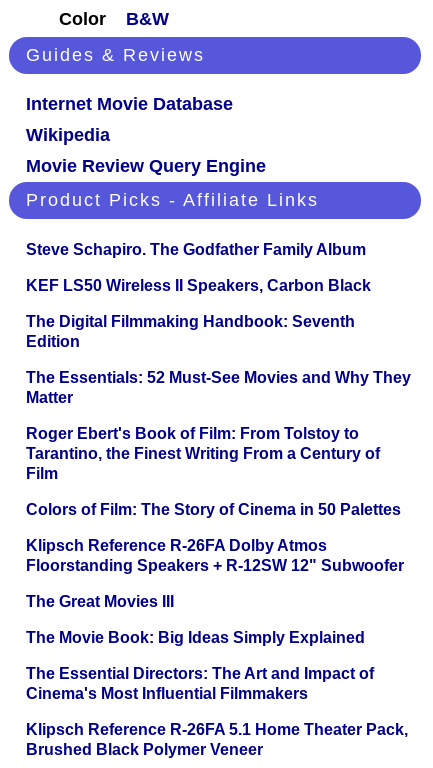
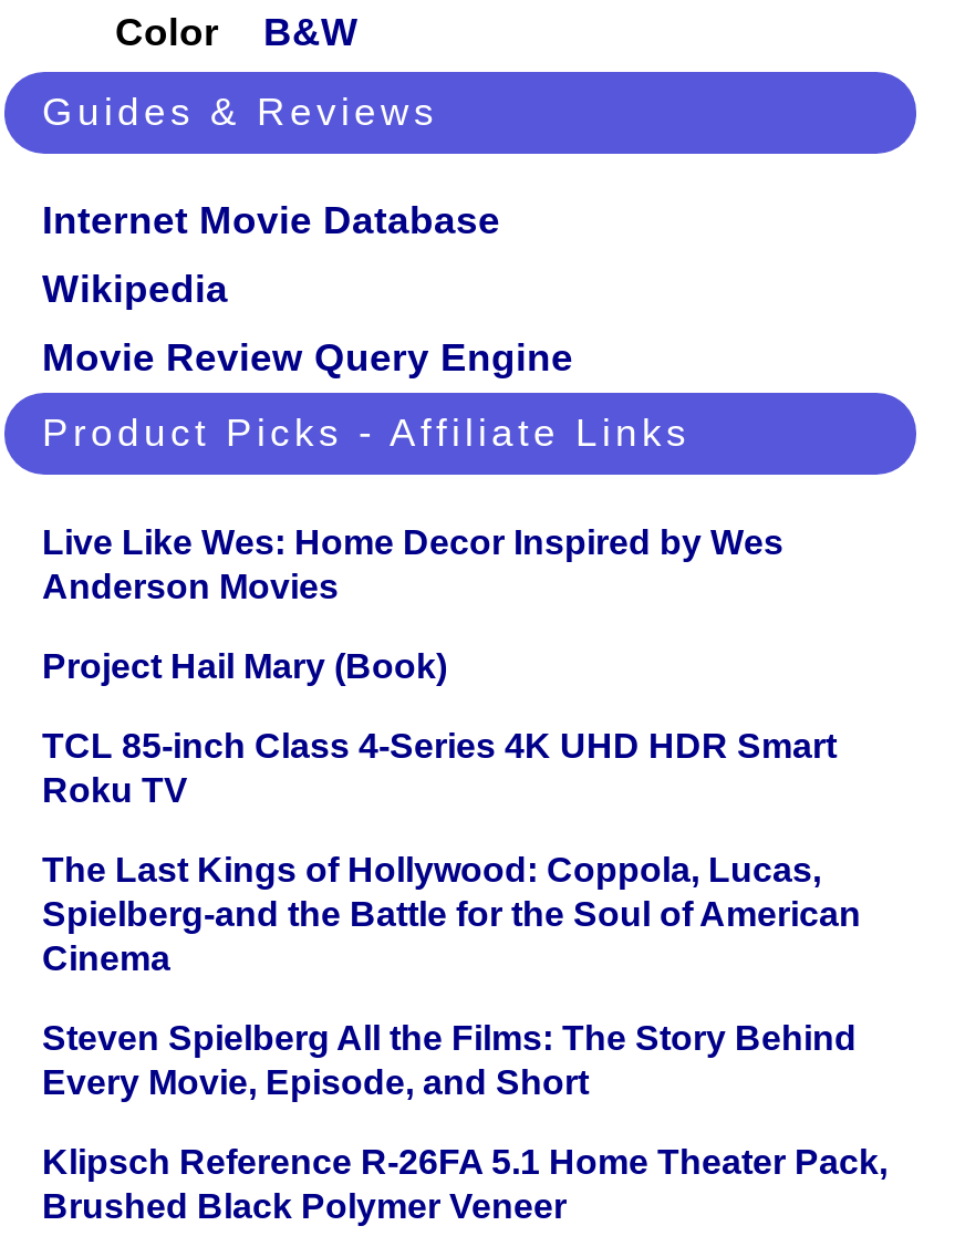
- Steve Schapiro. The Godfather Family Album
- KEF LS50 Wireless II Speakers, Carbon Black
- The Digital Filmmaking Handbook: Seventh
- Edition
- The Essentials: 52 Must-See Movies and Why They
- Matter
- Roger Ebert's Book of Film: From Tolstoy to
- Tarantino, the Finest Writing From a Century of
- Film
- Colors of Film: The Story of Cinema in 50 Palettes
- Klipsch Reference R-26FA Dolby Atmos
- Floorstanding Speakers + R-12SW 12" Subwoofer
- The Great Movies III
- The Movie Book: Big Ideas Simply Explained
- The Essential Directors: The Art and Impact of
- Cinema's Most Influential Filmmakers
+ Live Like Wes: Home Decor Inspired by Wes
+ Anderson Movies
+ Project Hail Mary (Book)
+ TCL 85-inch Class 4-Series 4K UHD HDR Smart
+ Roku TV
+ The Last Kings of Hollywood: Coppola, Lucas,
+ Spielberg-and the Battle for the Soul of American
+ Cinema
+ Steven Spielberg All the Films: The Story Behind
+ Every Movie, Episode, and Short
